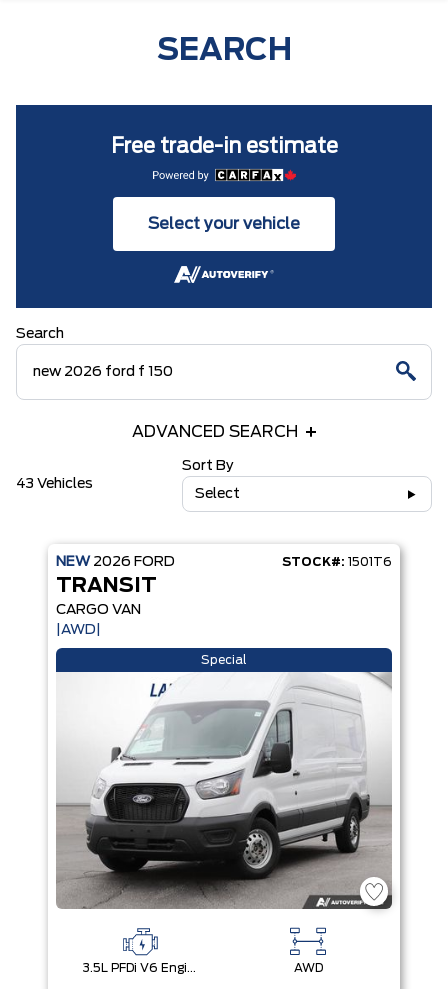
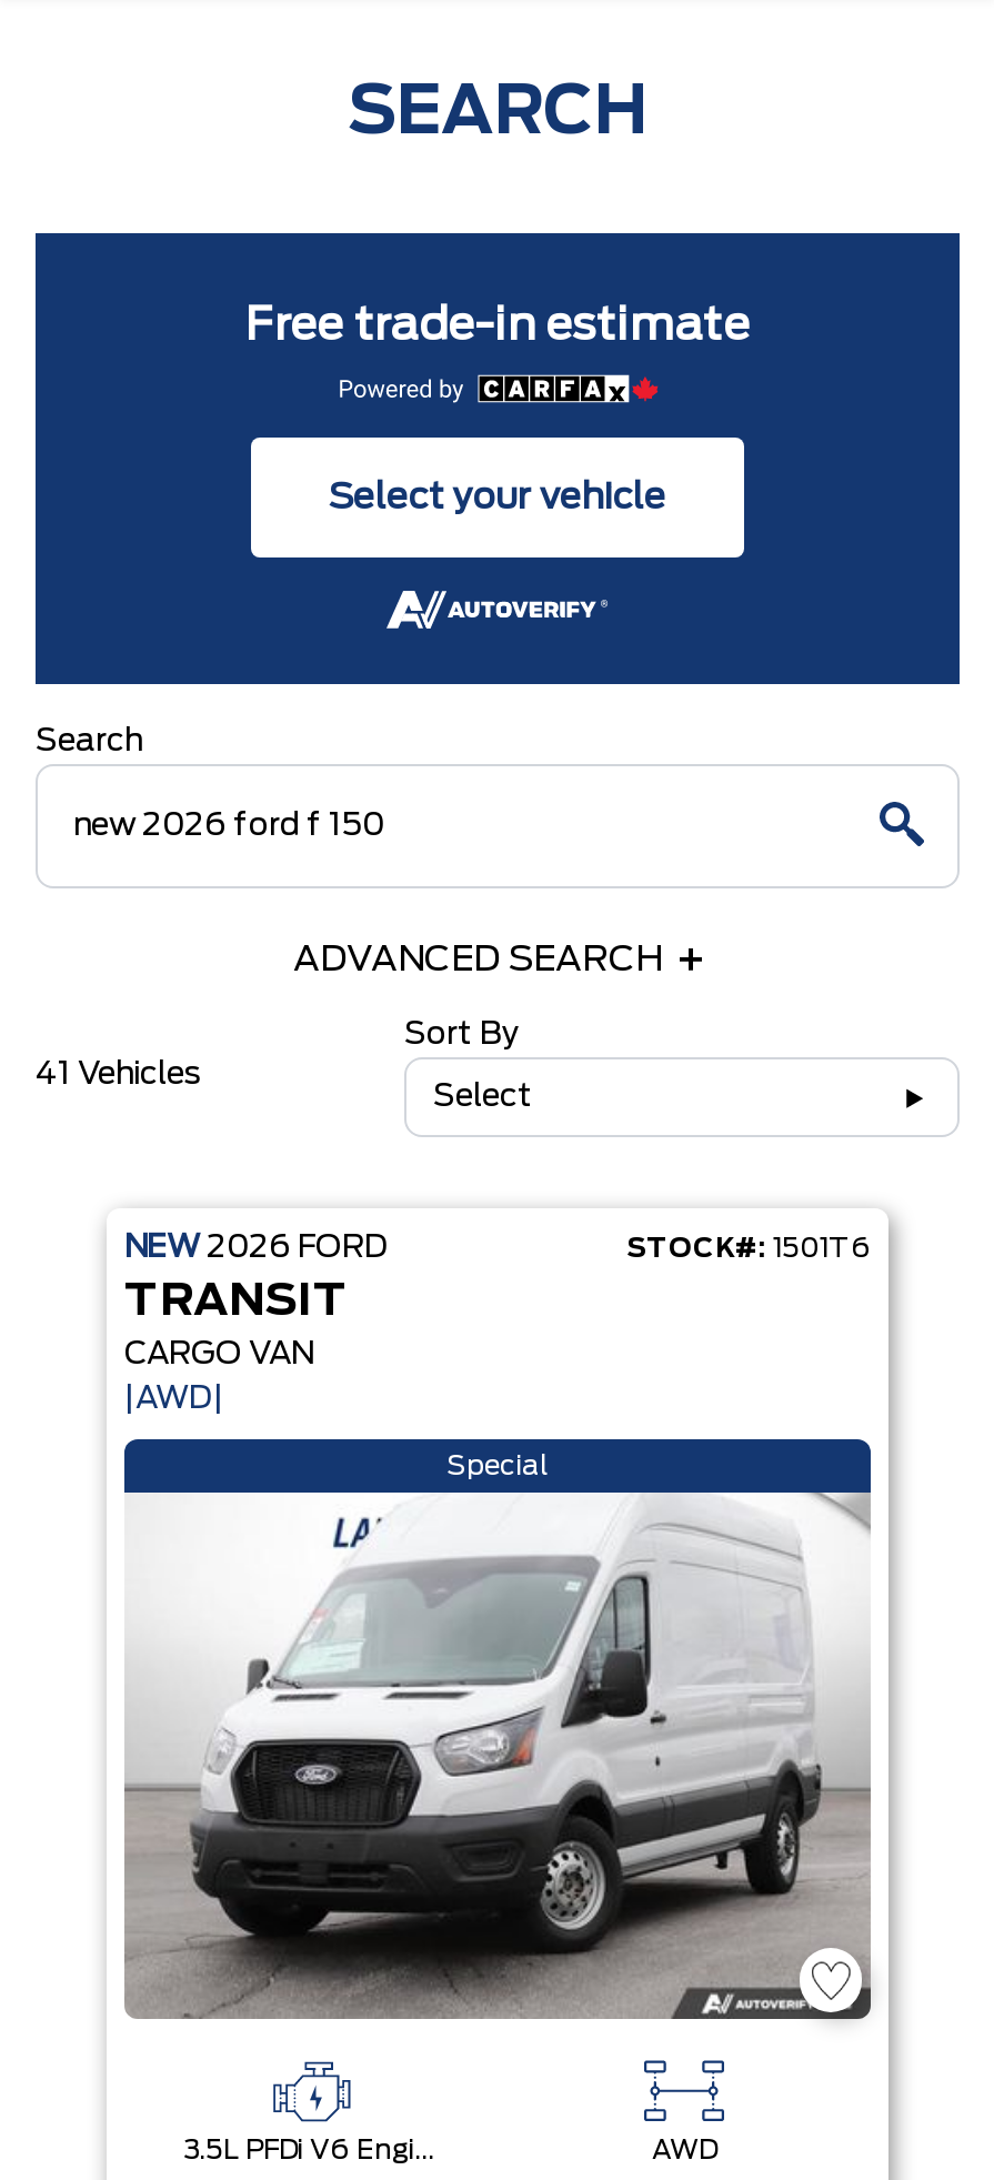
- 43 Vehicles
+ 41 Vehicles
